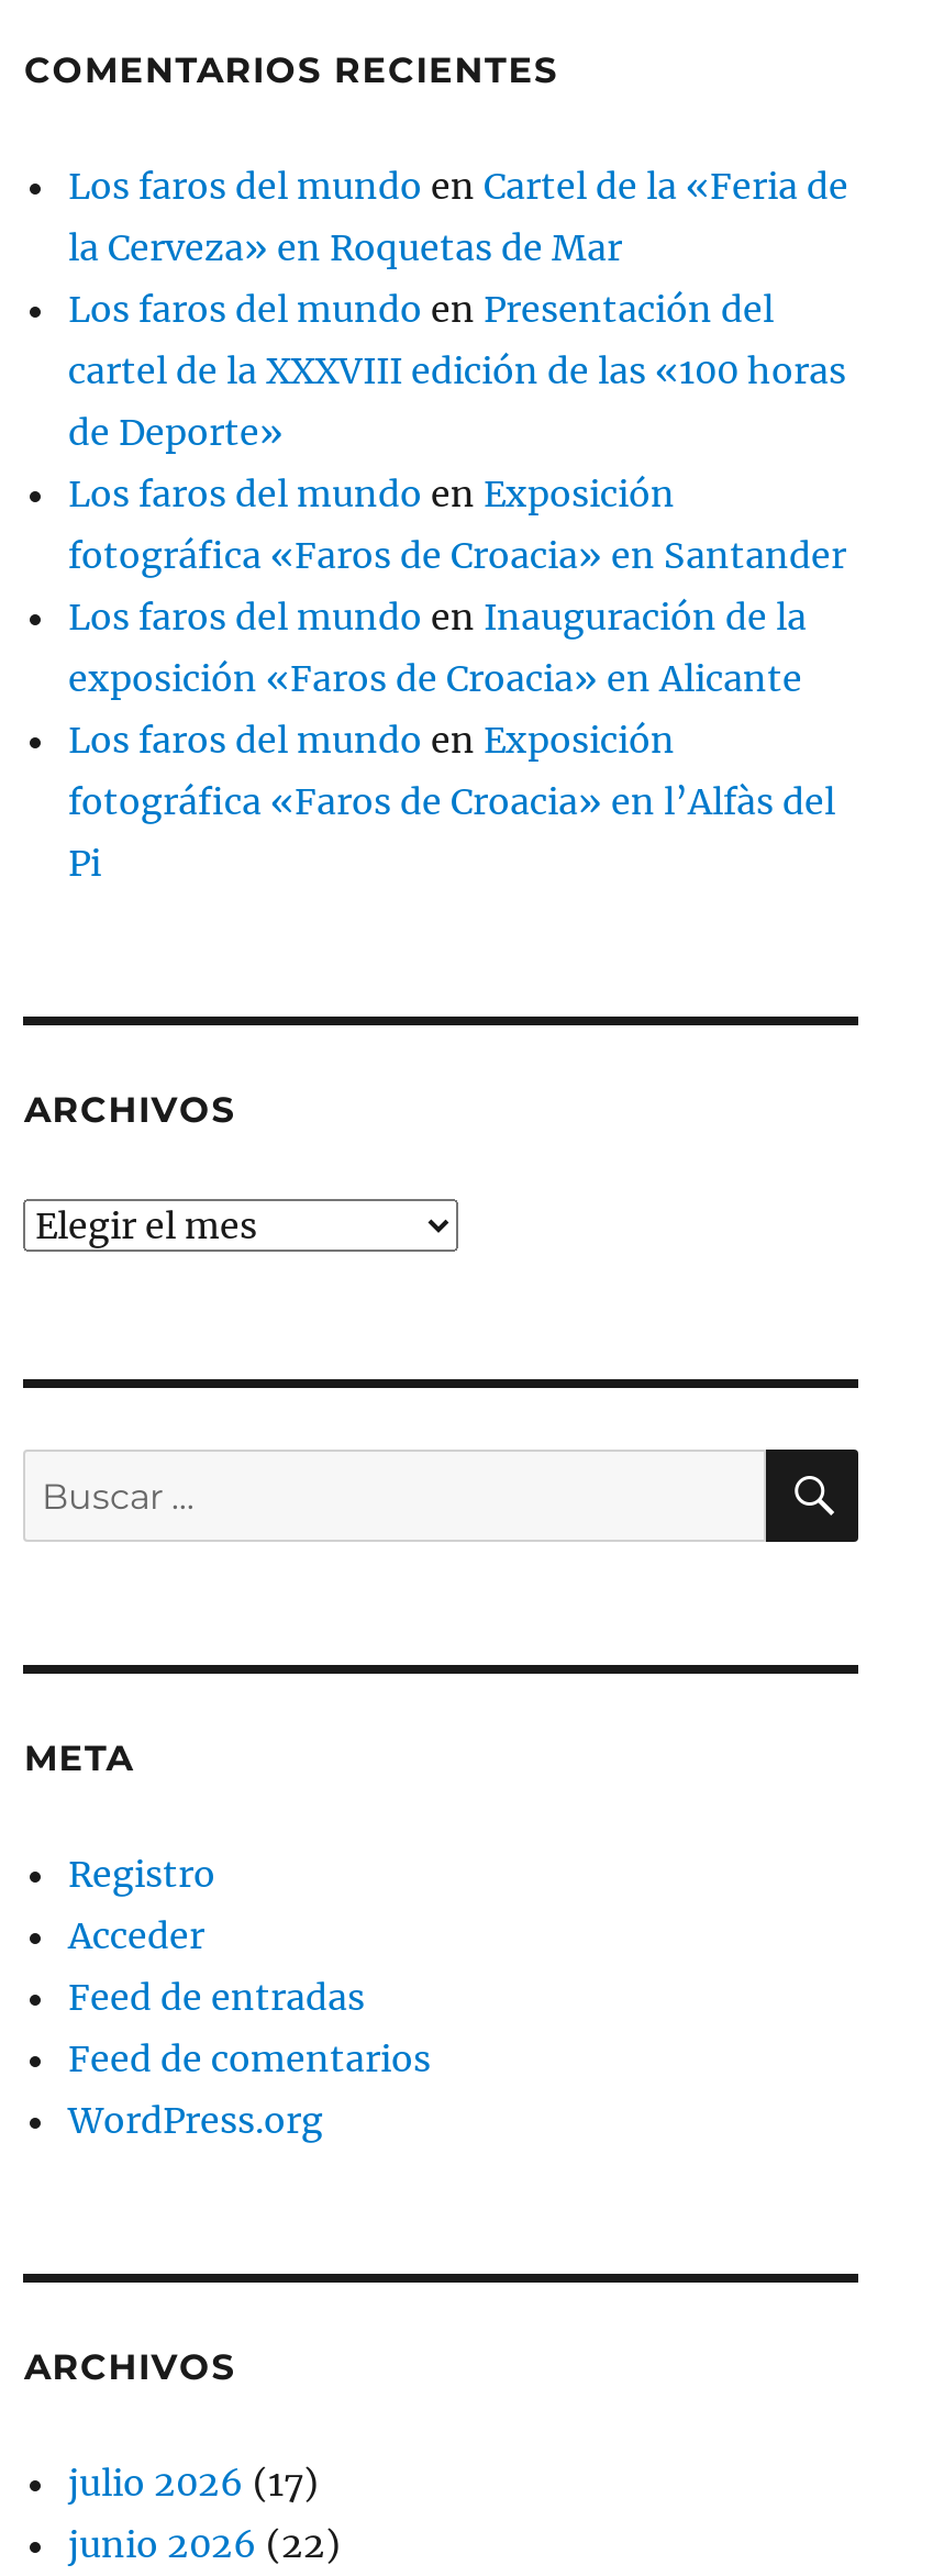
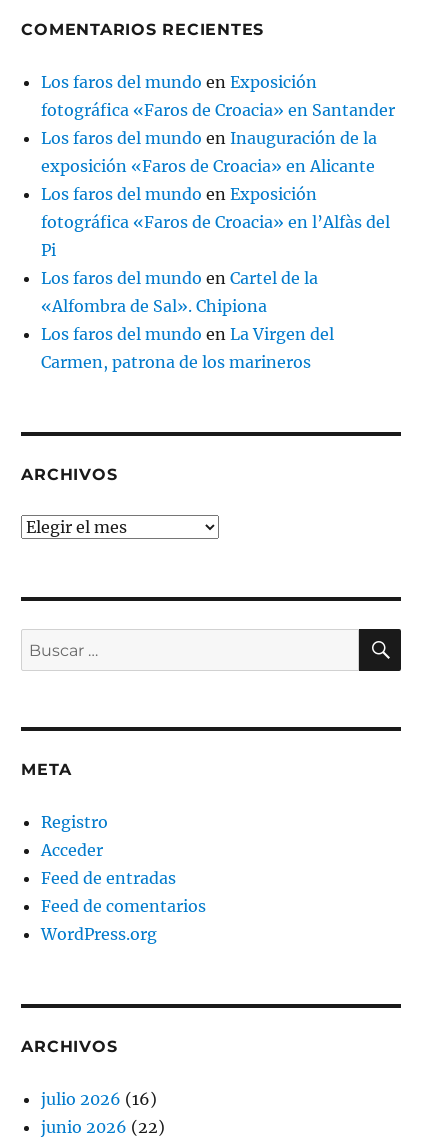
- Los faros del mundo en Cartel de la «Feria de
- la Cerveza» en Roquetas de Mar
- Los faros del mundo en Presentación del
- cartel de la XXXVIII edición de las «100 horas
- de Deporte»

moved up: Los faros del mundo en Exposición | fotográfica «Faros de Croacia» en Santander | Los faros del mundo en Inauguración de la | exposición «Faros de Croacia» en Alicante | Los faros del mundo en Exposición | fotográfica «Faros de Croacia» en l’Alfàs del | Pi

+ Los faros del mundo en Cartel de la
+ «Alfombra de Sal». Chipiona
+ Los faros del mundo en La Virgen del
+ Carmen, patrona de los marineros

- julio 2026 (17)
+ julio 2026 (16)
